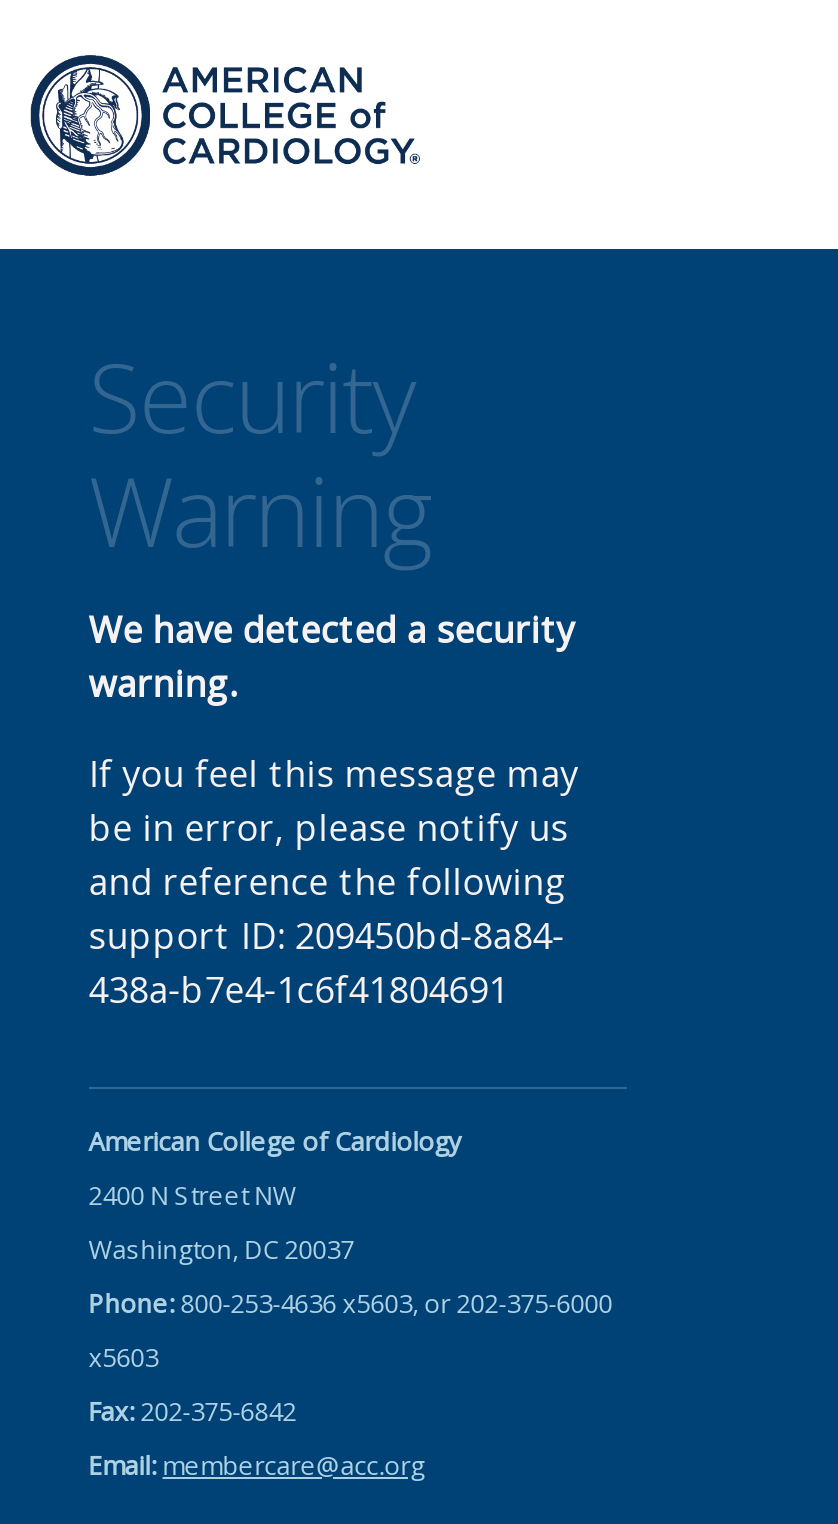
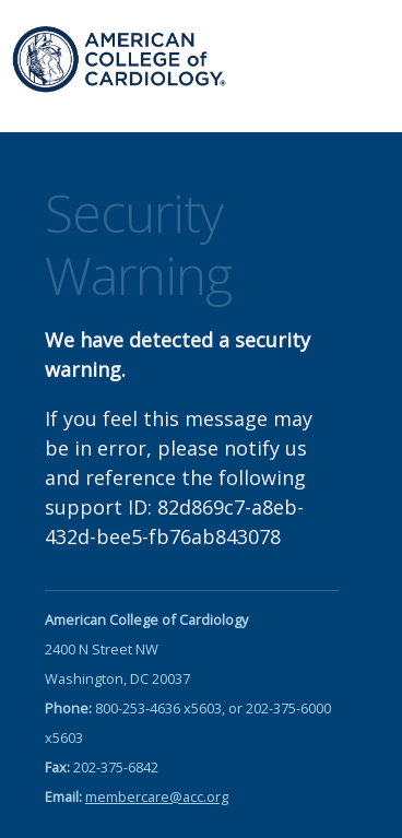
- support ID: 209450bd-8a84-
- 438a-b7e4-1c6f41804691
+ support ID: 82d869c7-a8eb-
+ 432d-bee5-fb76ab843078
